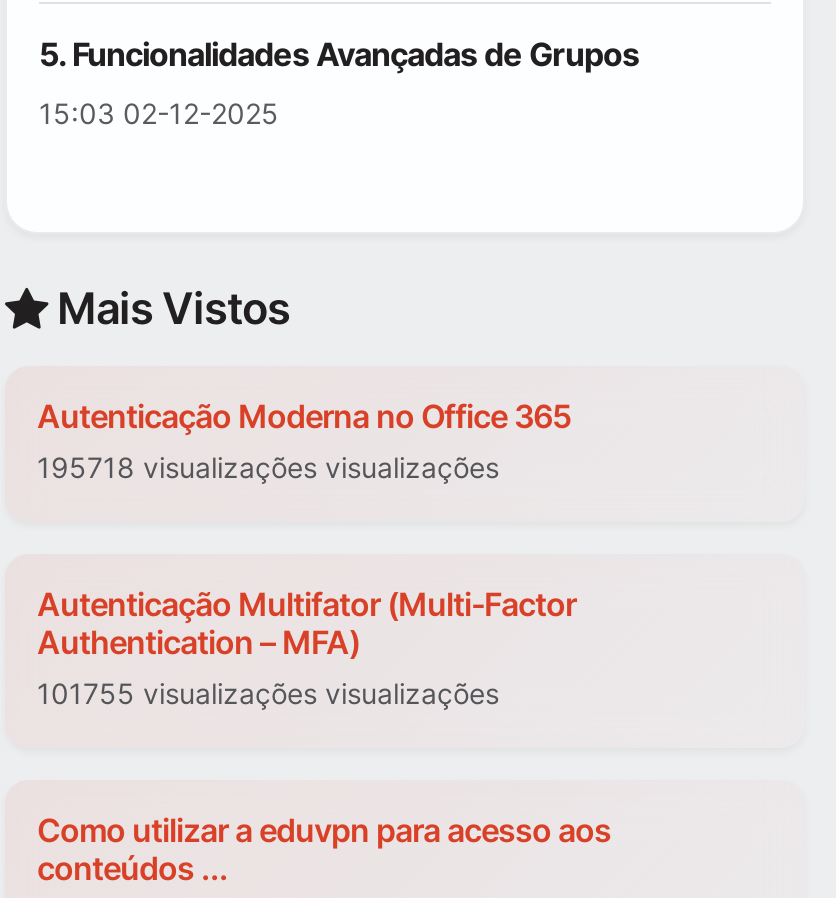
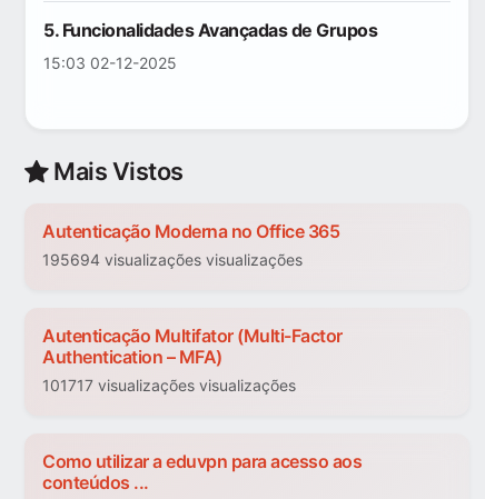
- 195718 visualizações visualizações
+ 195694 visualizações visualizações

- 101755 visualizações visualizações
+ 101717 visualizações visualizações
